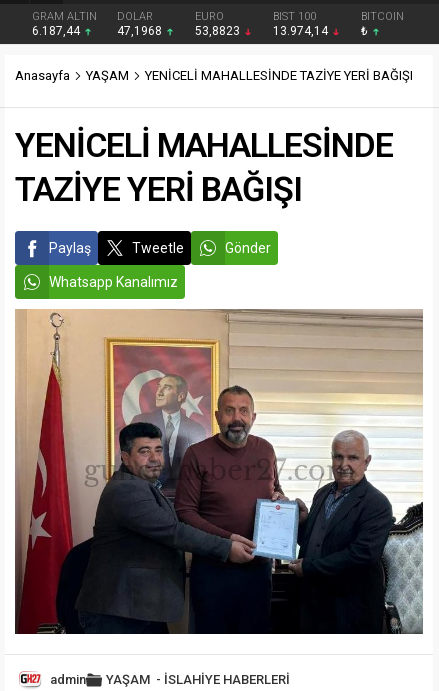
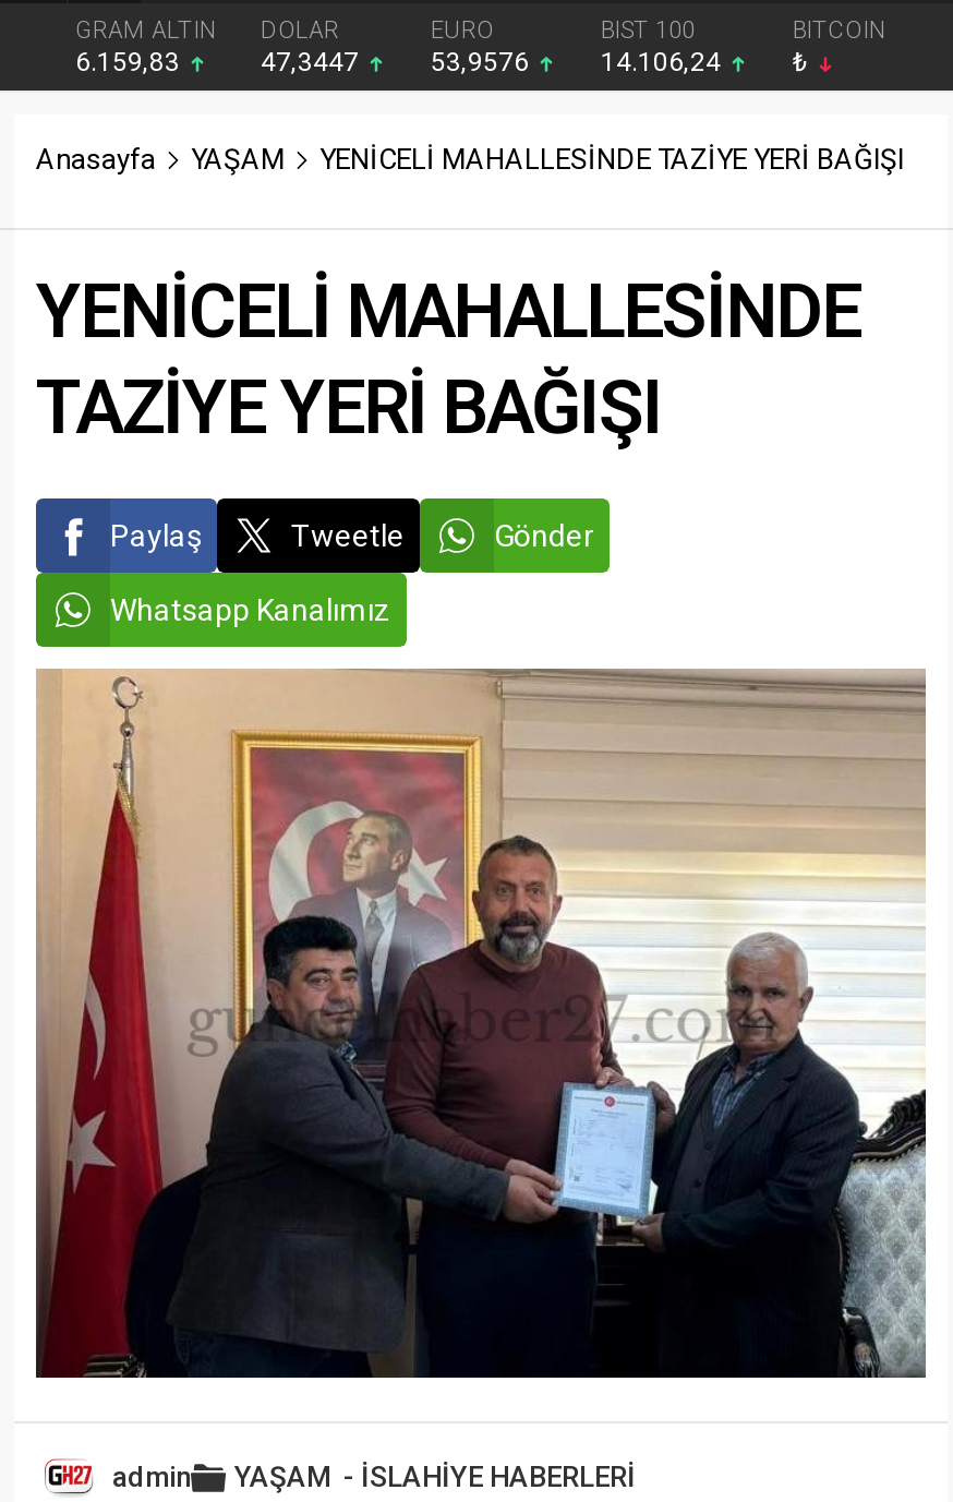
- 6.187,44
+ 6.159,83

- 47,1968
+ 47,3447

- 53,8823
+ 53,9576

- 13.974,14
+ 14.106,24
